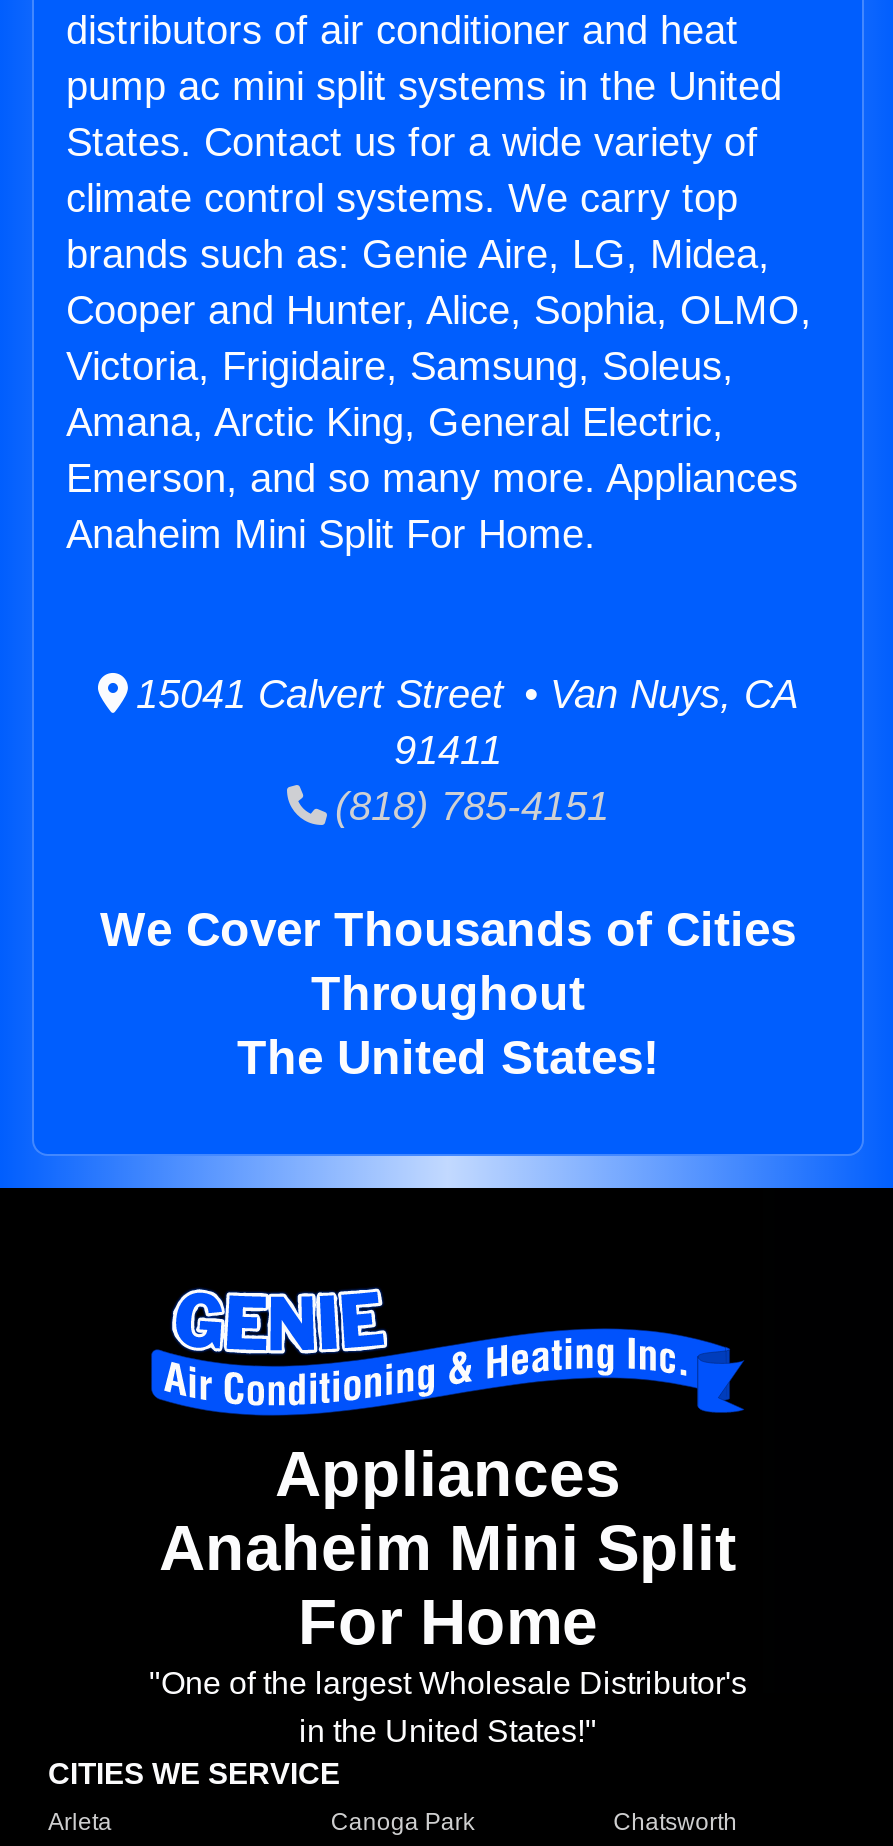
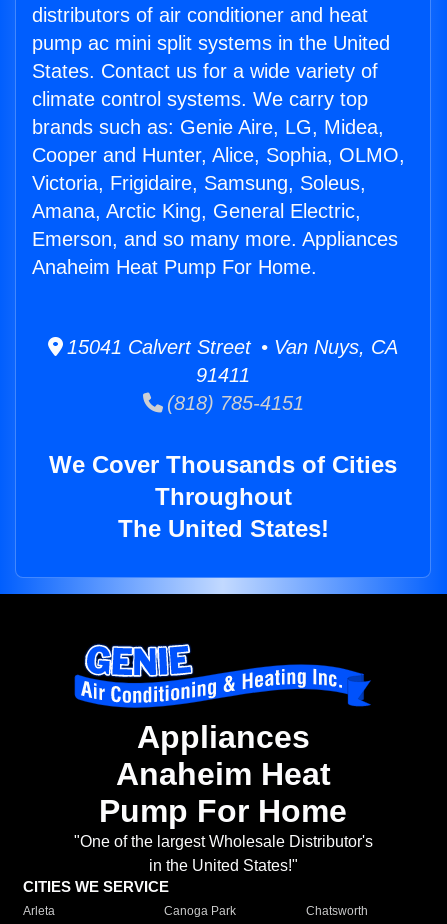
- Anaheim Mini Split For Home.
+ Anaheim Heat Pump For Home.

- Anaheim Mini Split
- For Home
+ Anaheim Heat
+ Pump For Home
